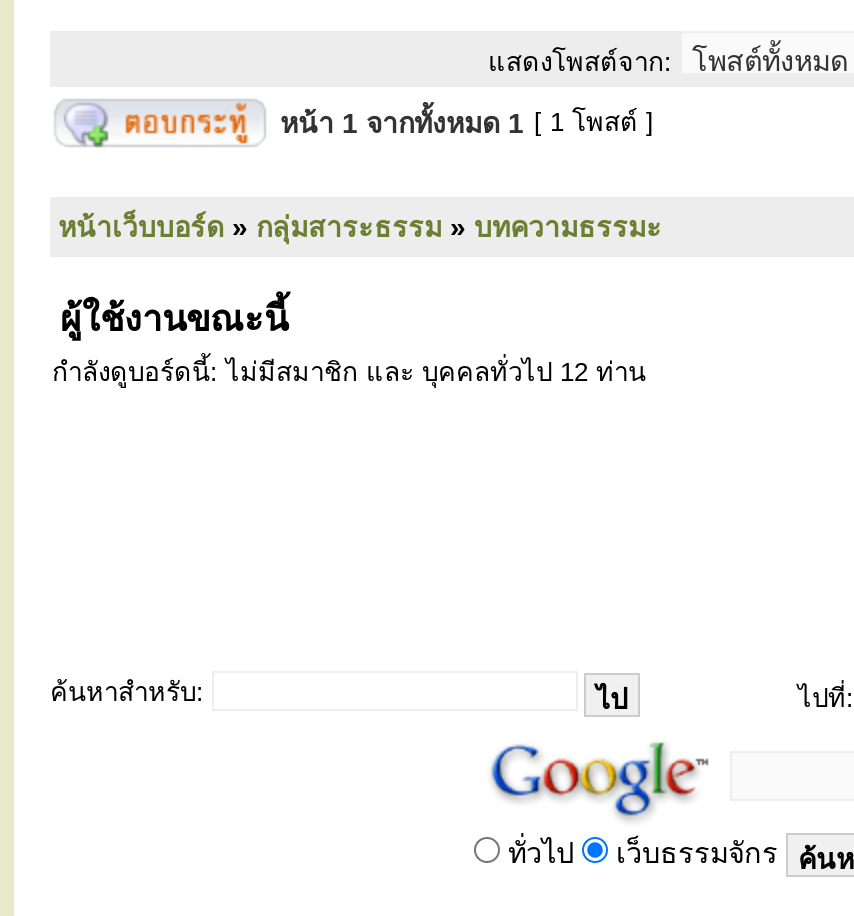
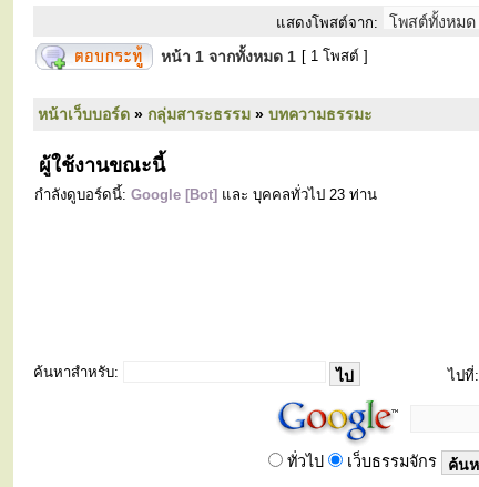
- กำลังดูบอร์ดนี้: ไม่มีสมาชิก และ บุคคลทั่วไป 12 ท่าน
+ กำลังดูบอร์ดนี้: Google [Bot]และ บุคคลทั่วไป 23 ท่าน
